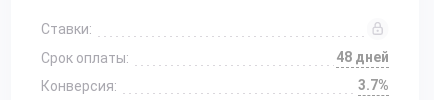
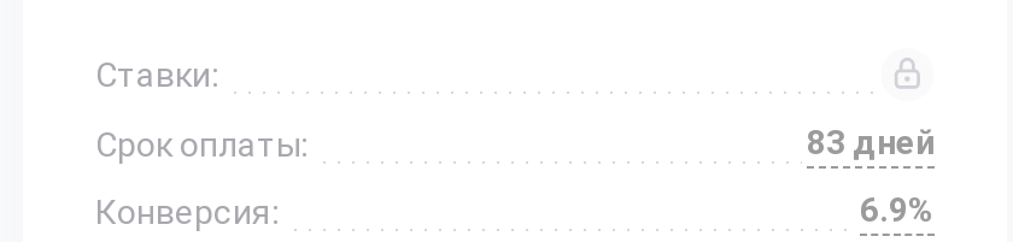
- 48 дней
+ 83 дней

- 3.7%
+ 6.9%
